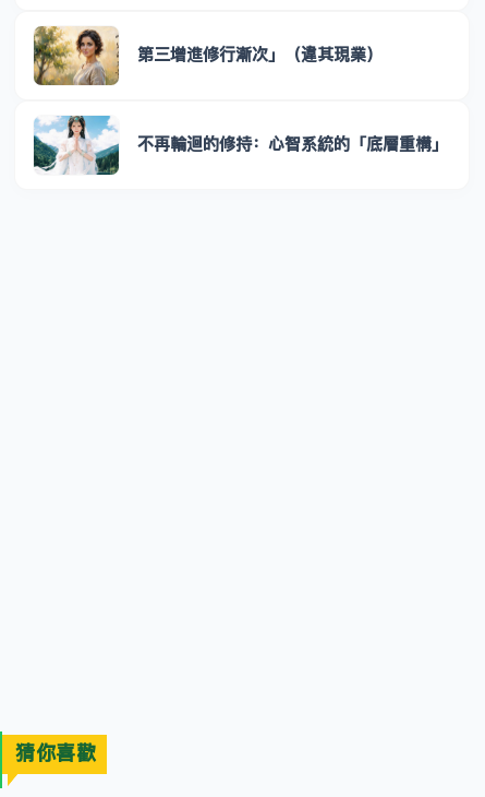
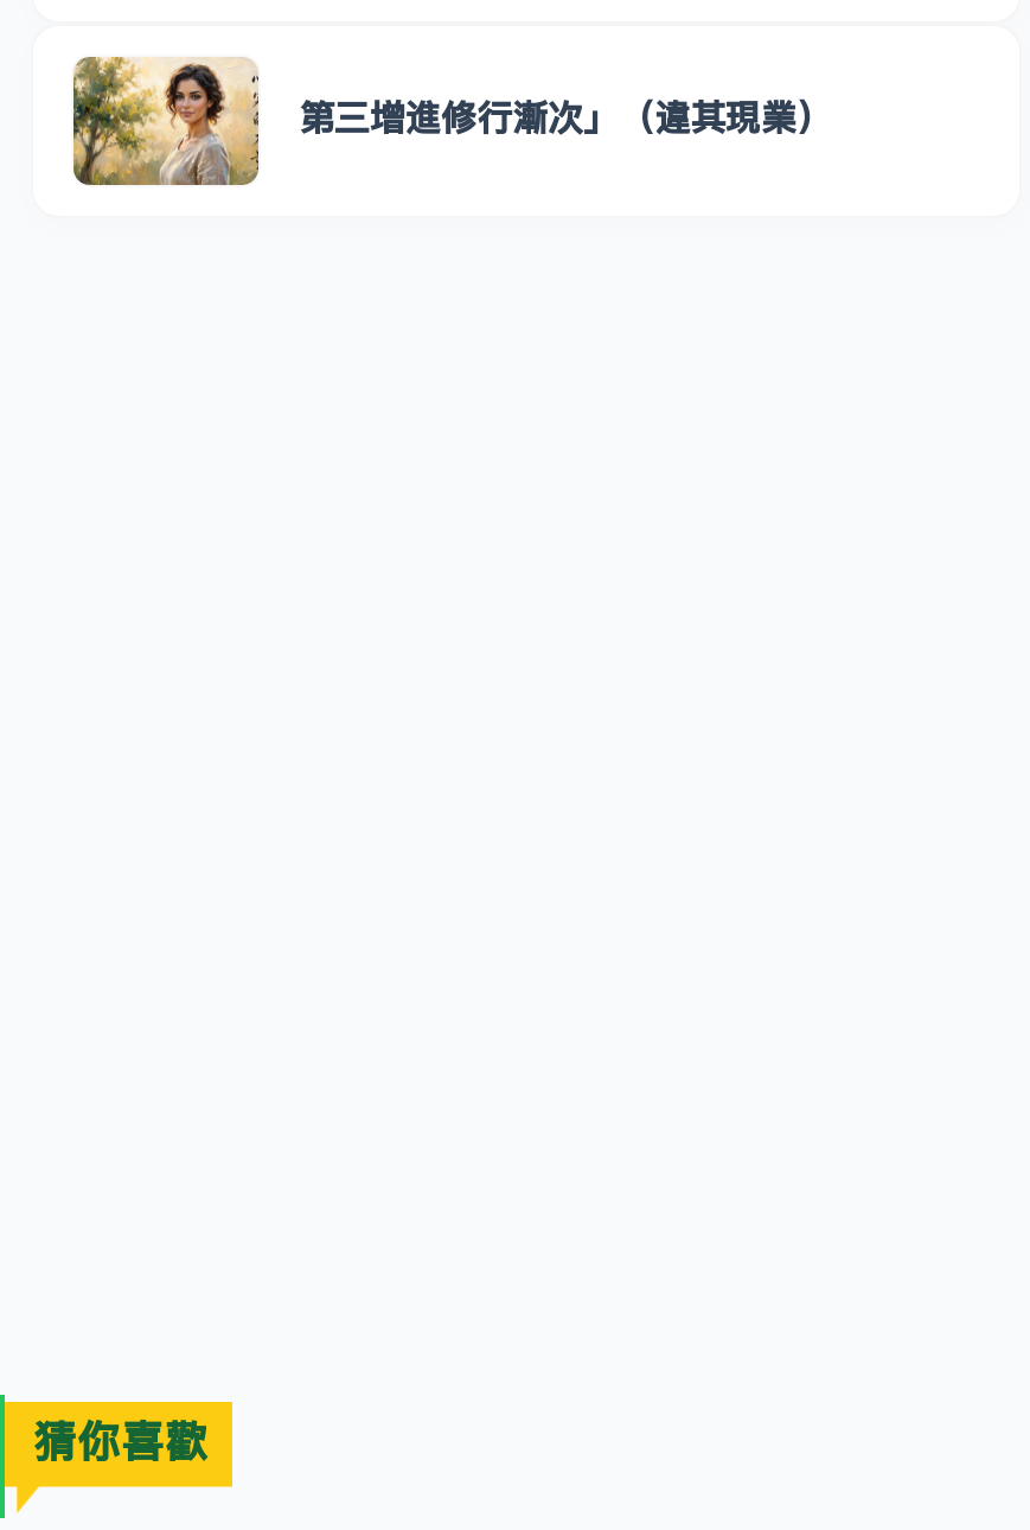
- [image]
- 不再輪迴的修持：心智系統的「底層重構」
